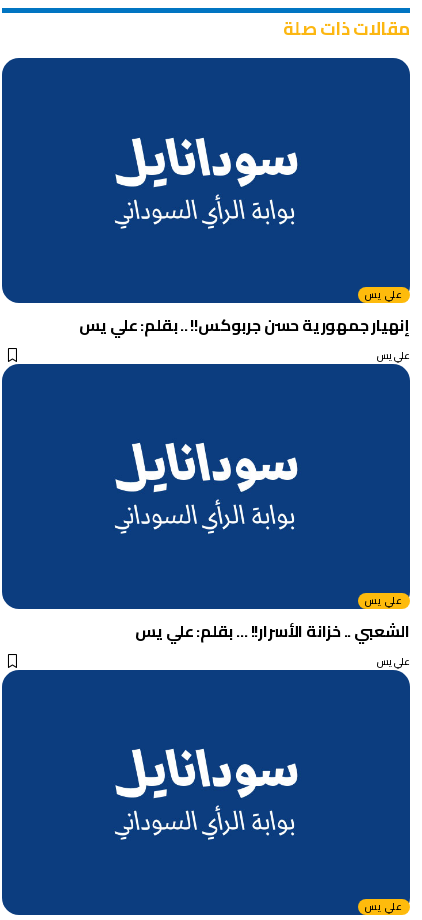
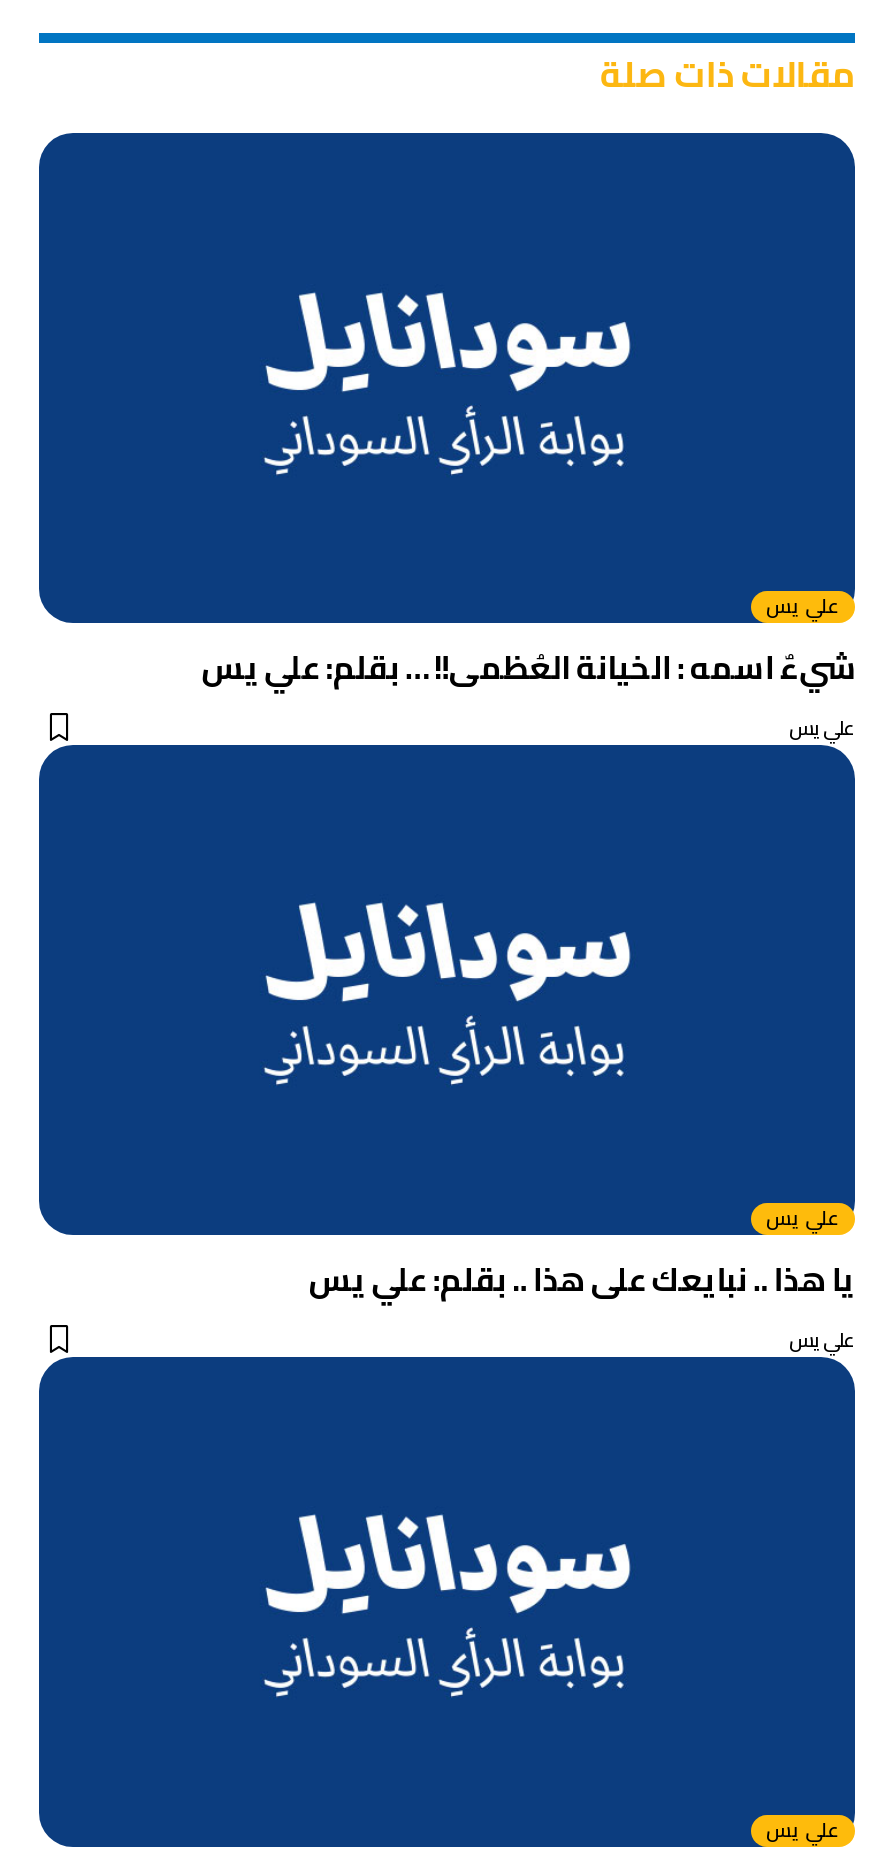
- إنهيار جمهورية حسن جربوكس!! .. بقلم: علي يس
+ شيءٌ اسمه : الخيانة العُظمى!! … بقلم: علي يس

- الشعبي .. خزانة الأسرار!! … بقلم: علي يس
+ يا هذا .. نبايعك على هذا .. بقلم: علي يس
